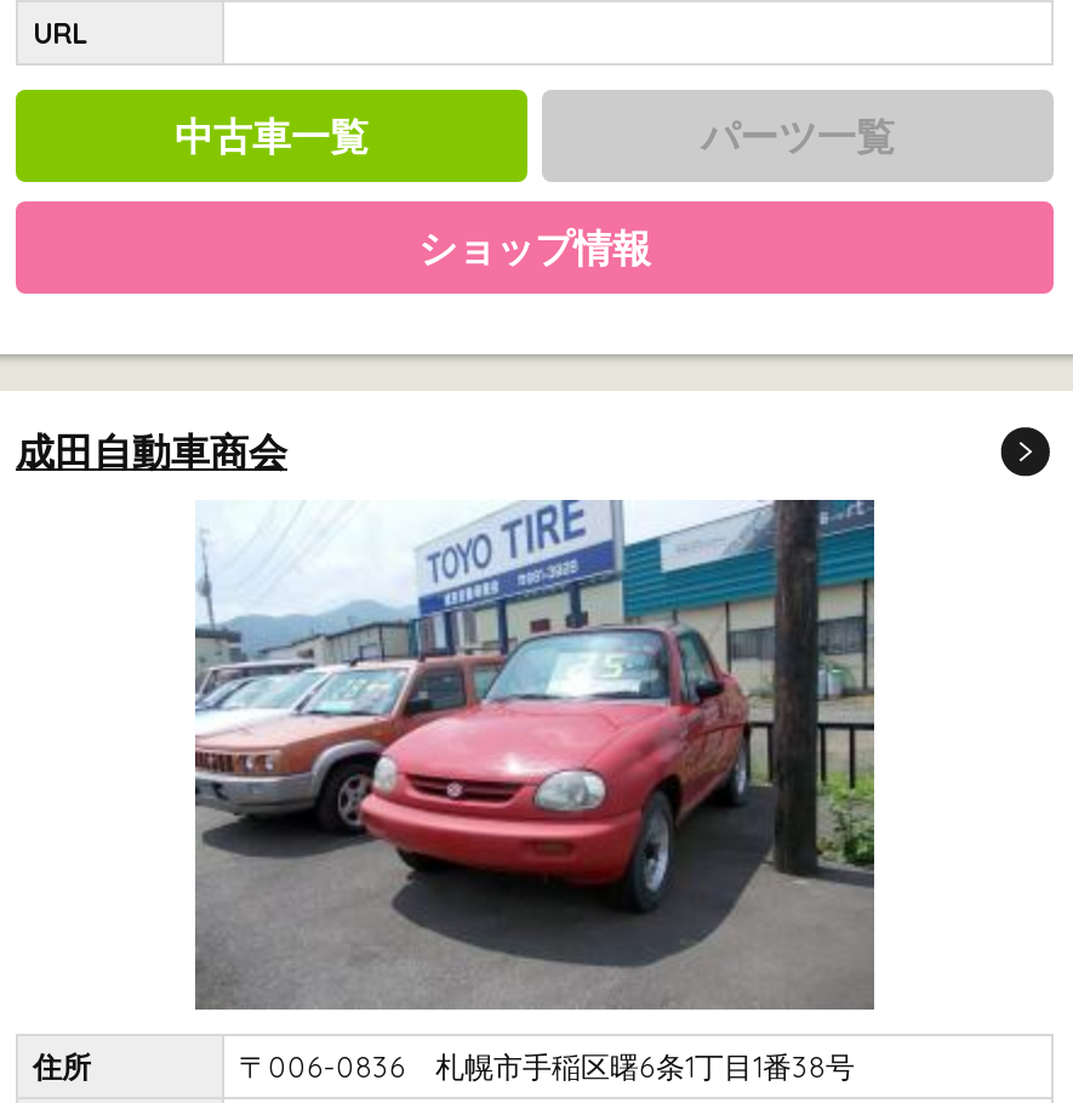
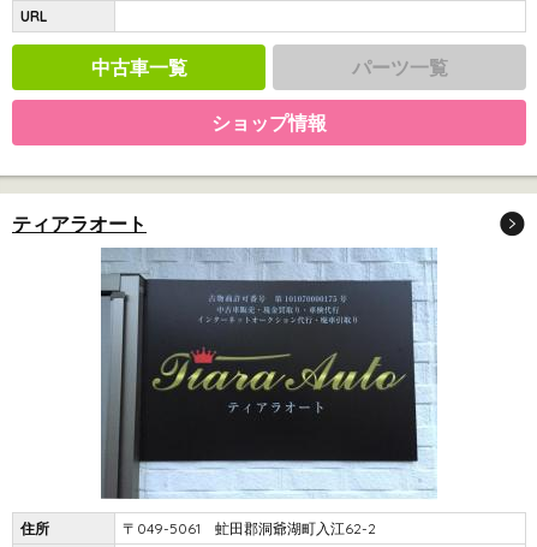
- 成田自動車商会
+ ティアラオート

- [image]
- 〒006-0836 札幌市手稲区曙6条1丁目1番38号
+ [image]
+ 〒049-5061 虻田郡洞爺湖町入江62-2
